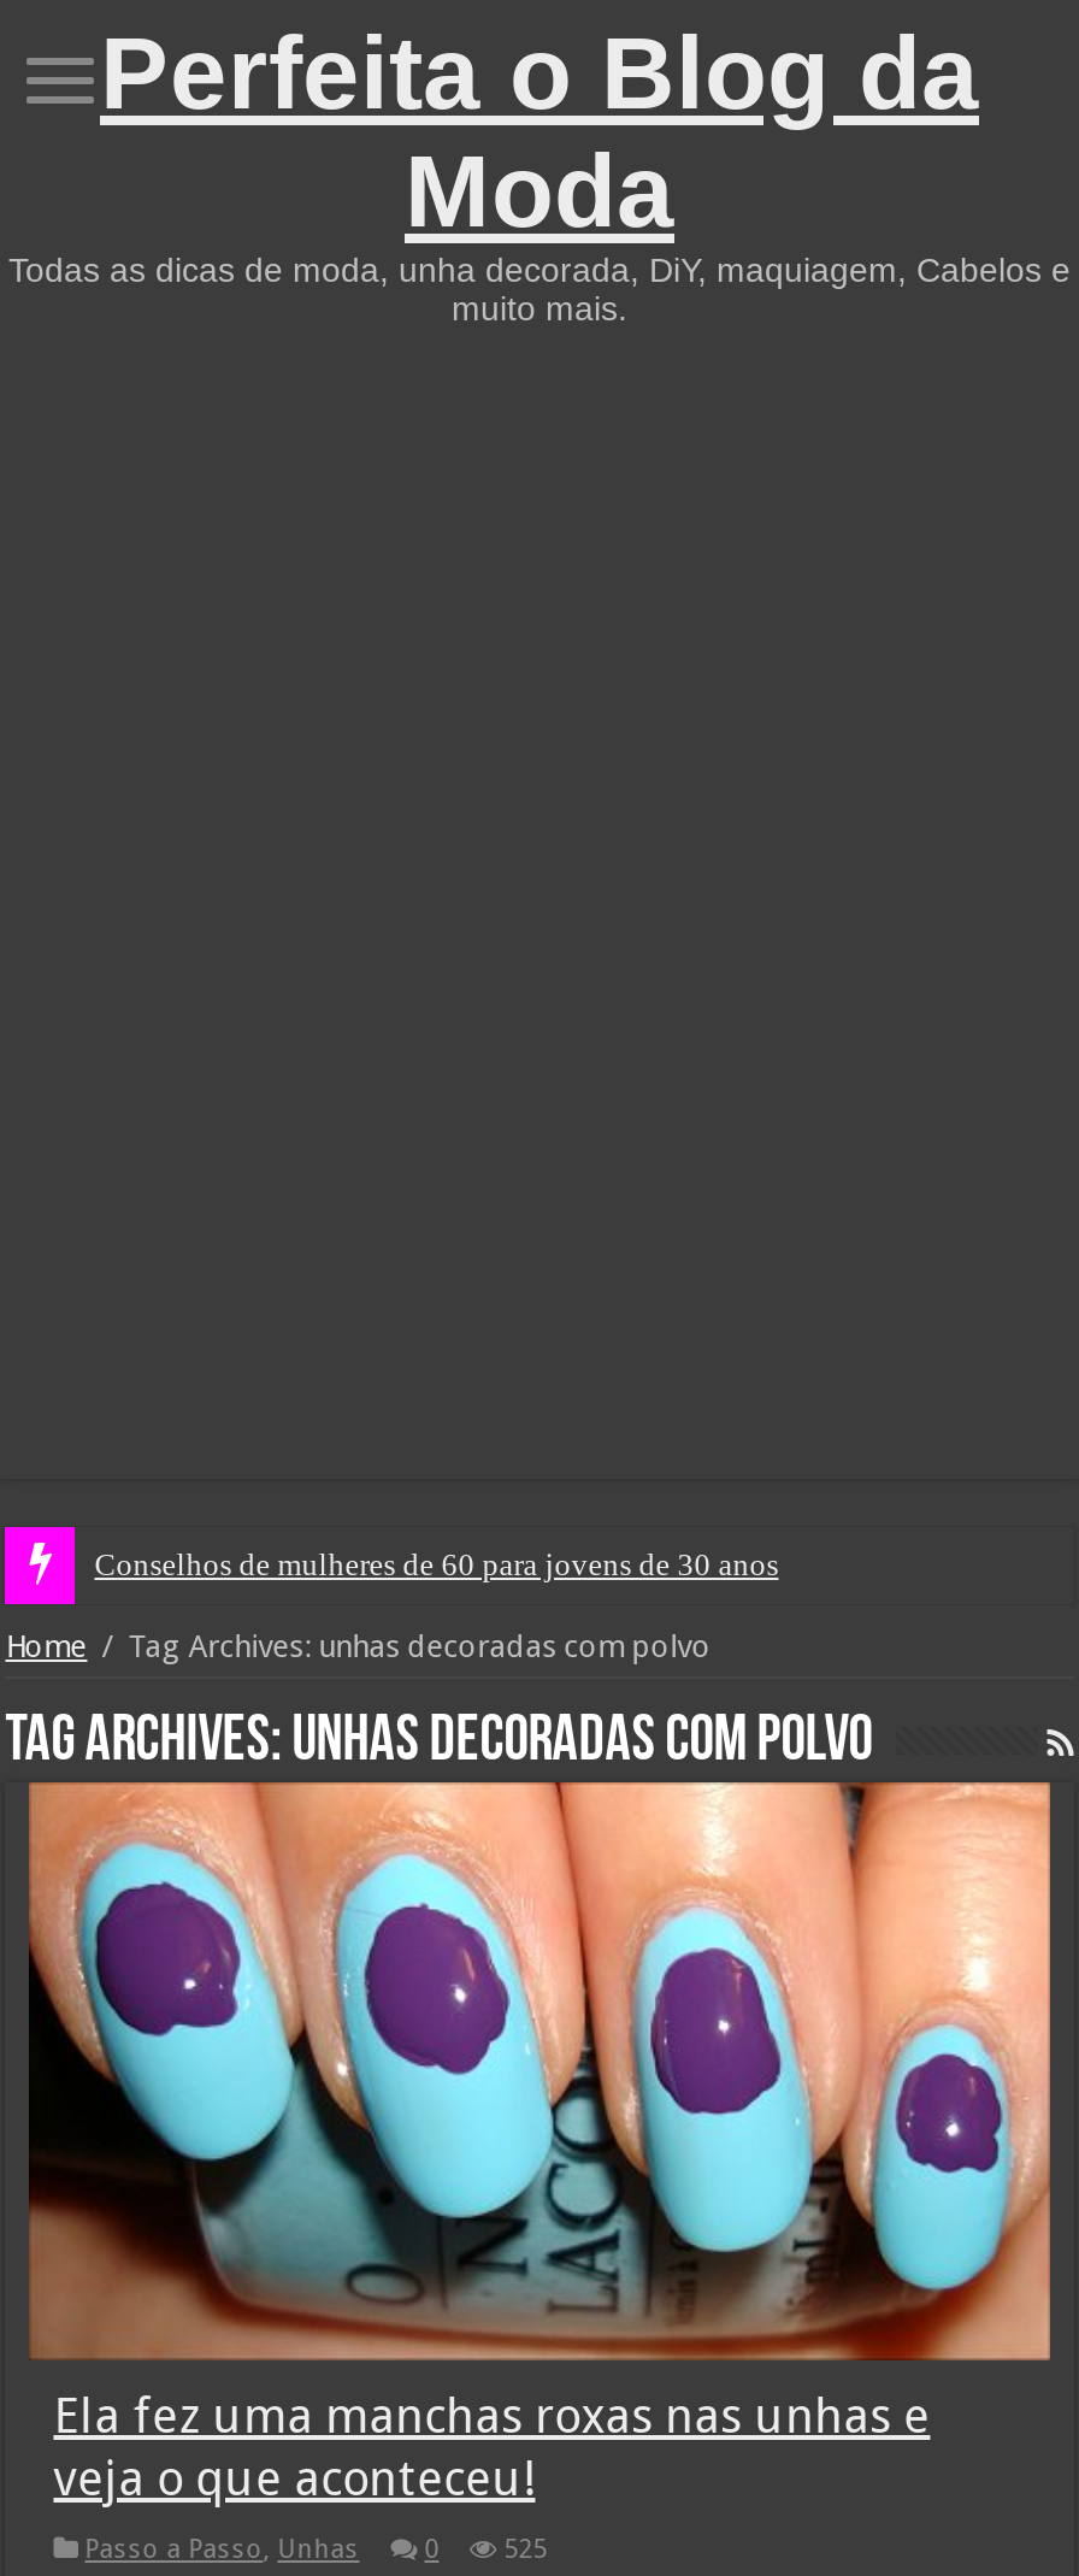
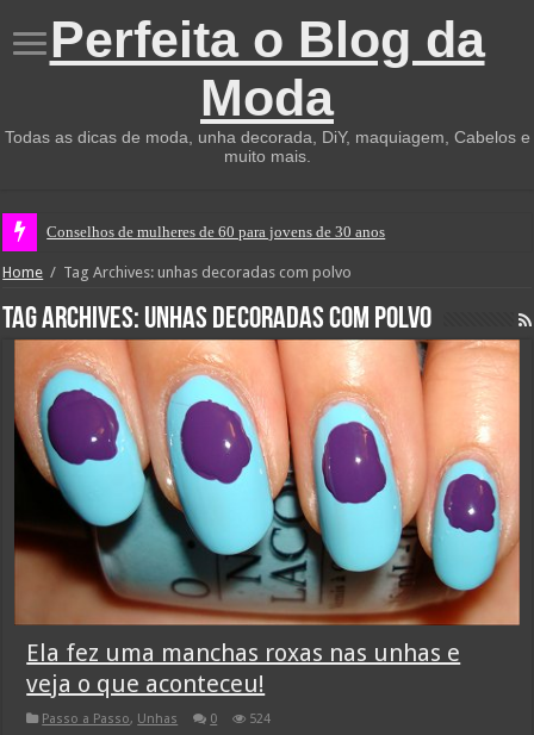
- 525
+ 524
